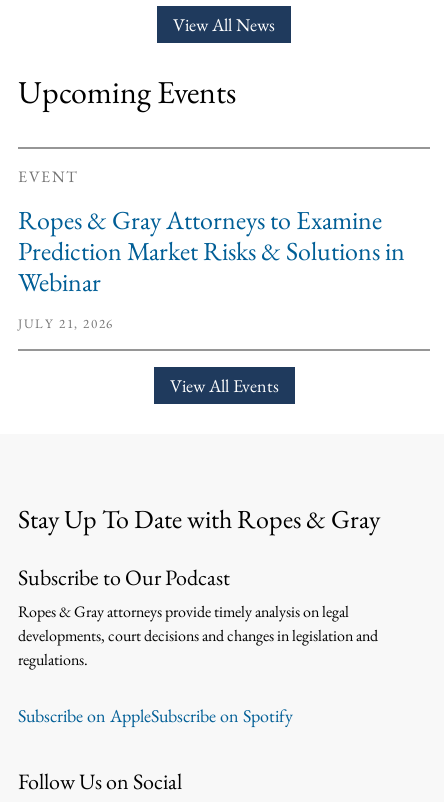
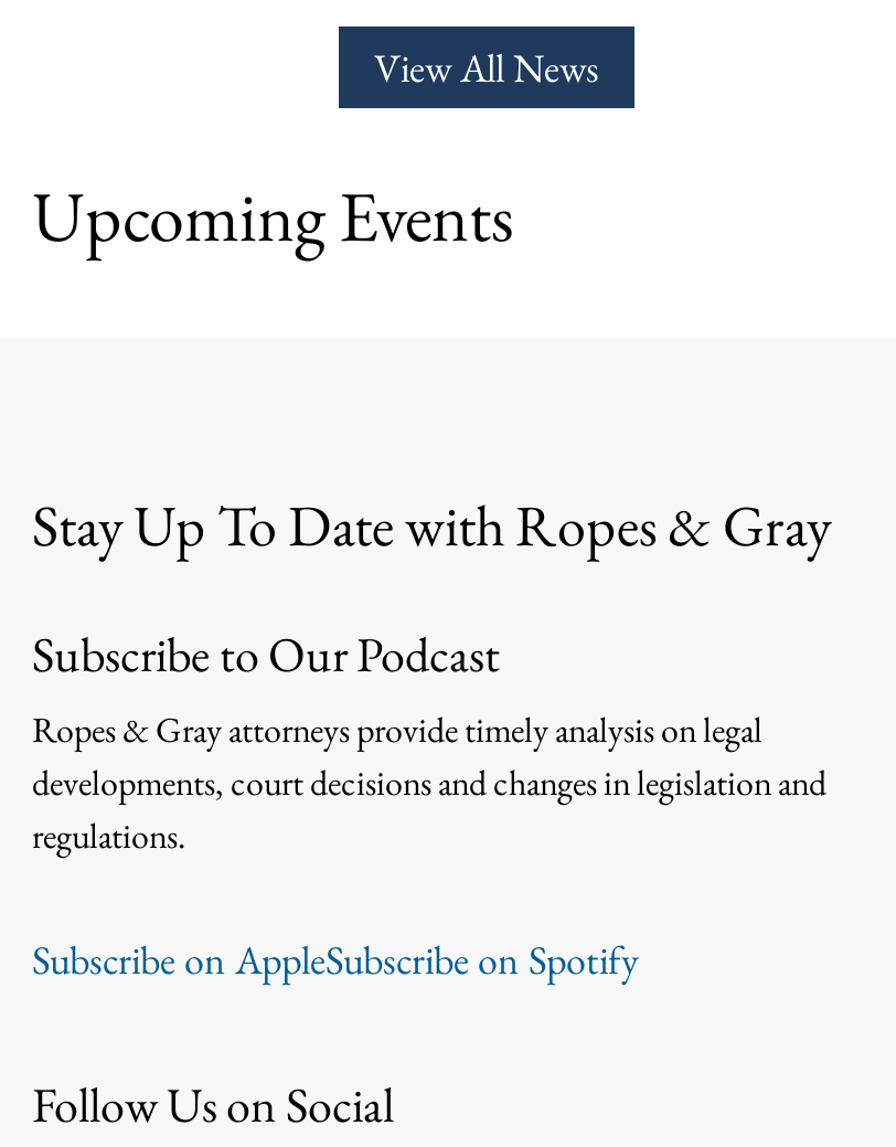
- EVENT
- Ropes & Gray Attorneys to Examine
- Prediction Market Risks & Solutions in
- Webinar
- JULY 21, 2026
- View All Events
